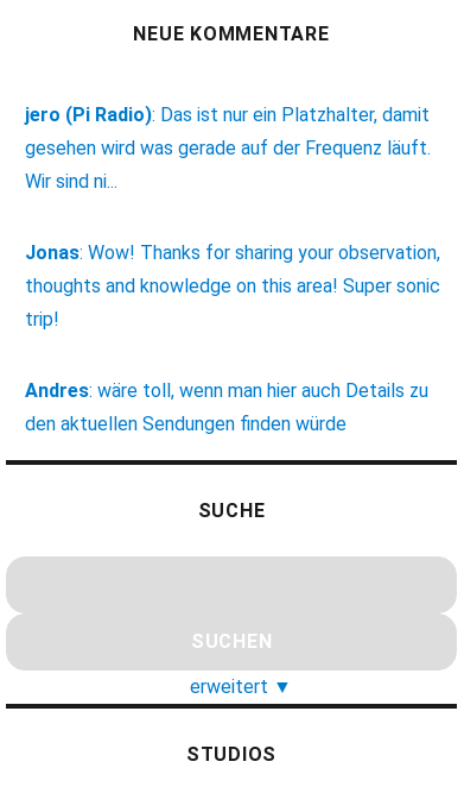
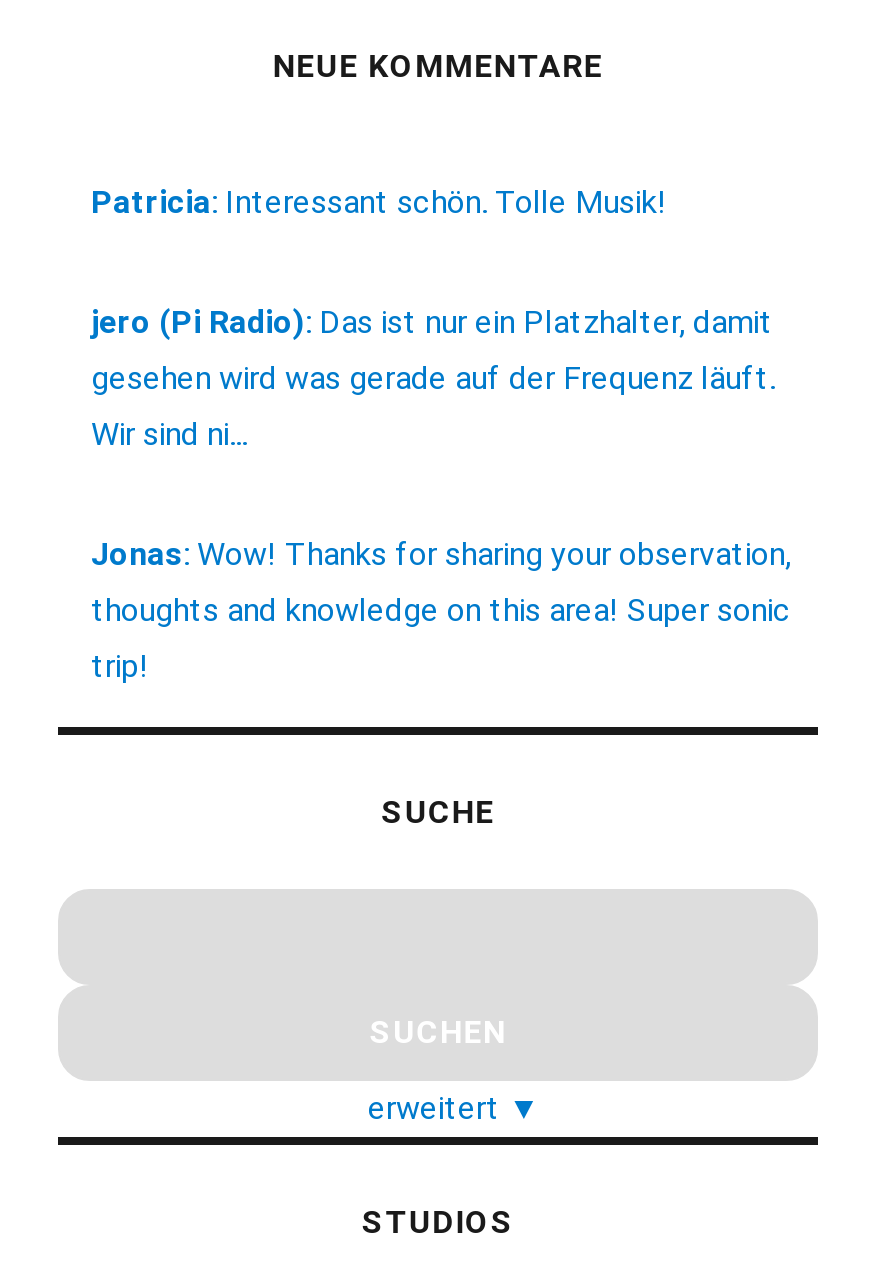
+ Patricia: Interessant schön. Tolle Musik!

moved down: jero (Pi Radio): Das ist nur ein Platzhalter, damit | gesehen wird was gerade auf der Frequenz läuft. | Wir sind ni... | Jonas: Wow! Thanks for sharing your observation, | thoughts and knowledge on this area! Super sonic | trip!

- Andres: wäre toll, wenn man hier auch Details zu
- den aktuellen Sendungen finden würde
